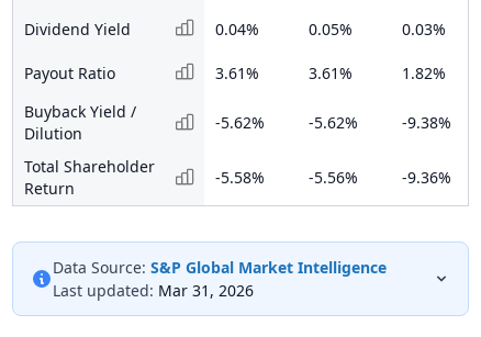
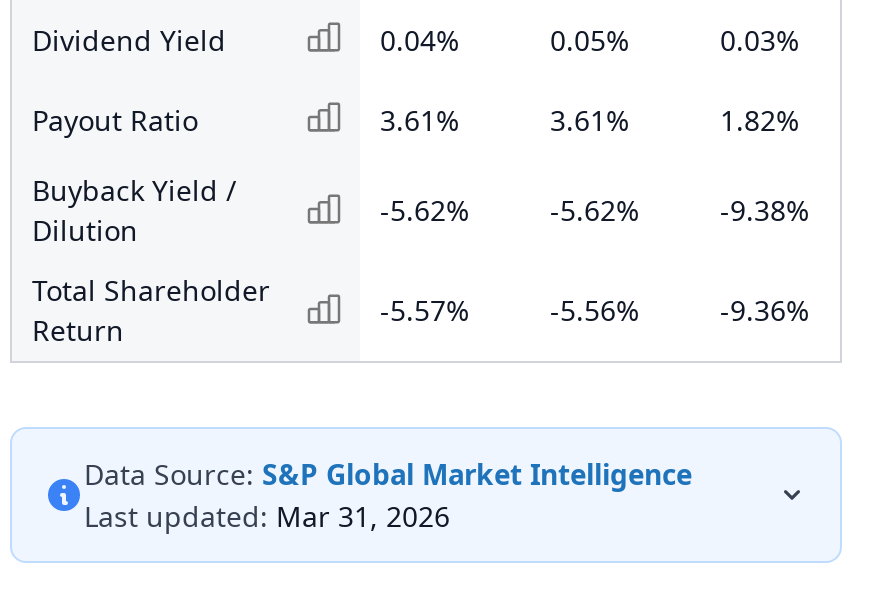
- -5.58%
+ -5.57%
